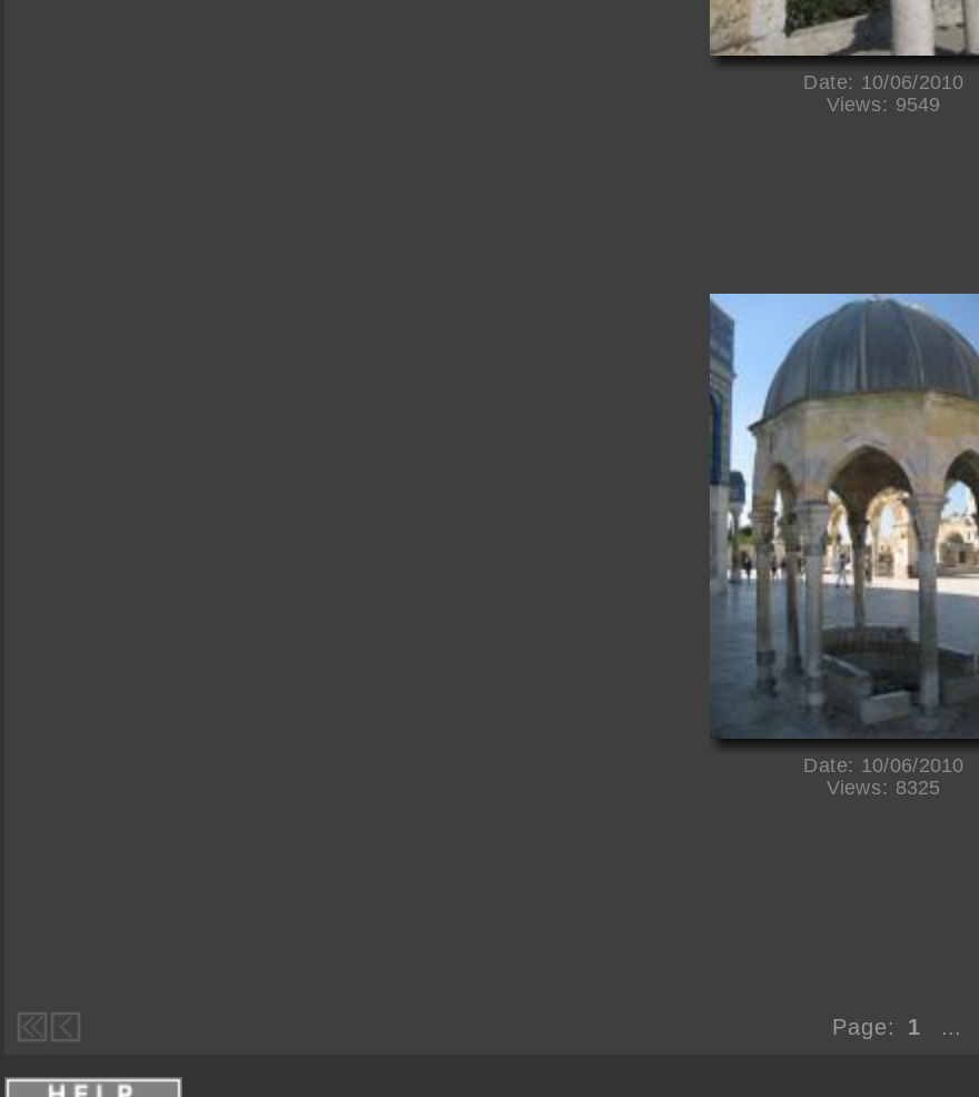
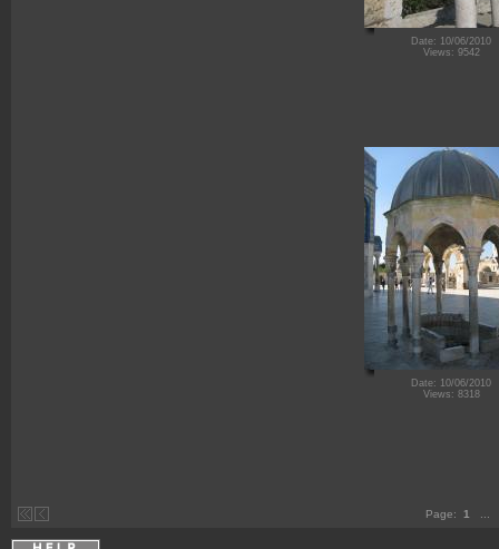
- Views: 9549
+ Views: 9542

- Views: 8325
+ Views: 8318
